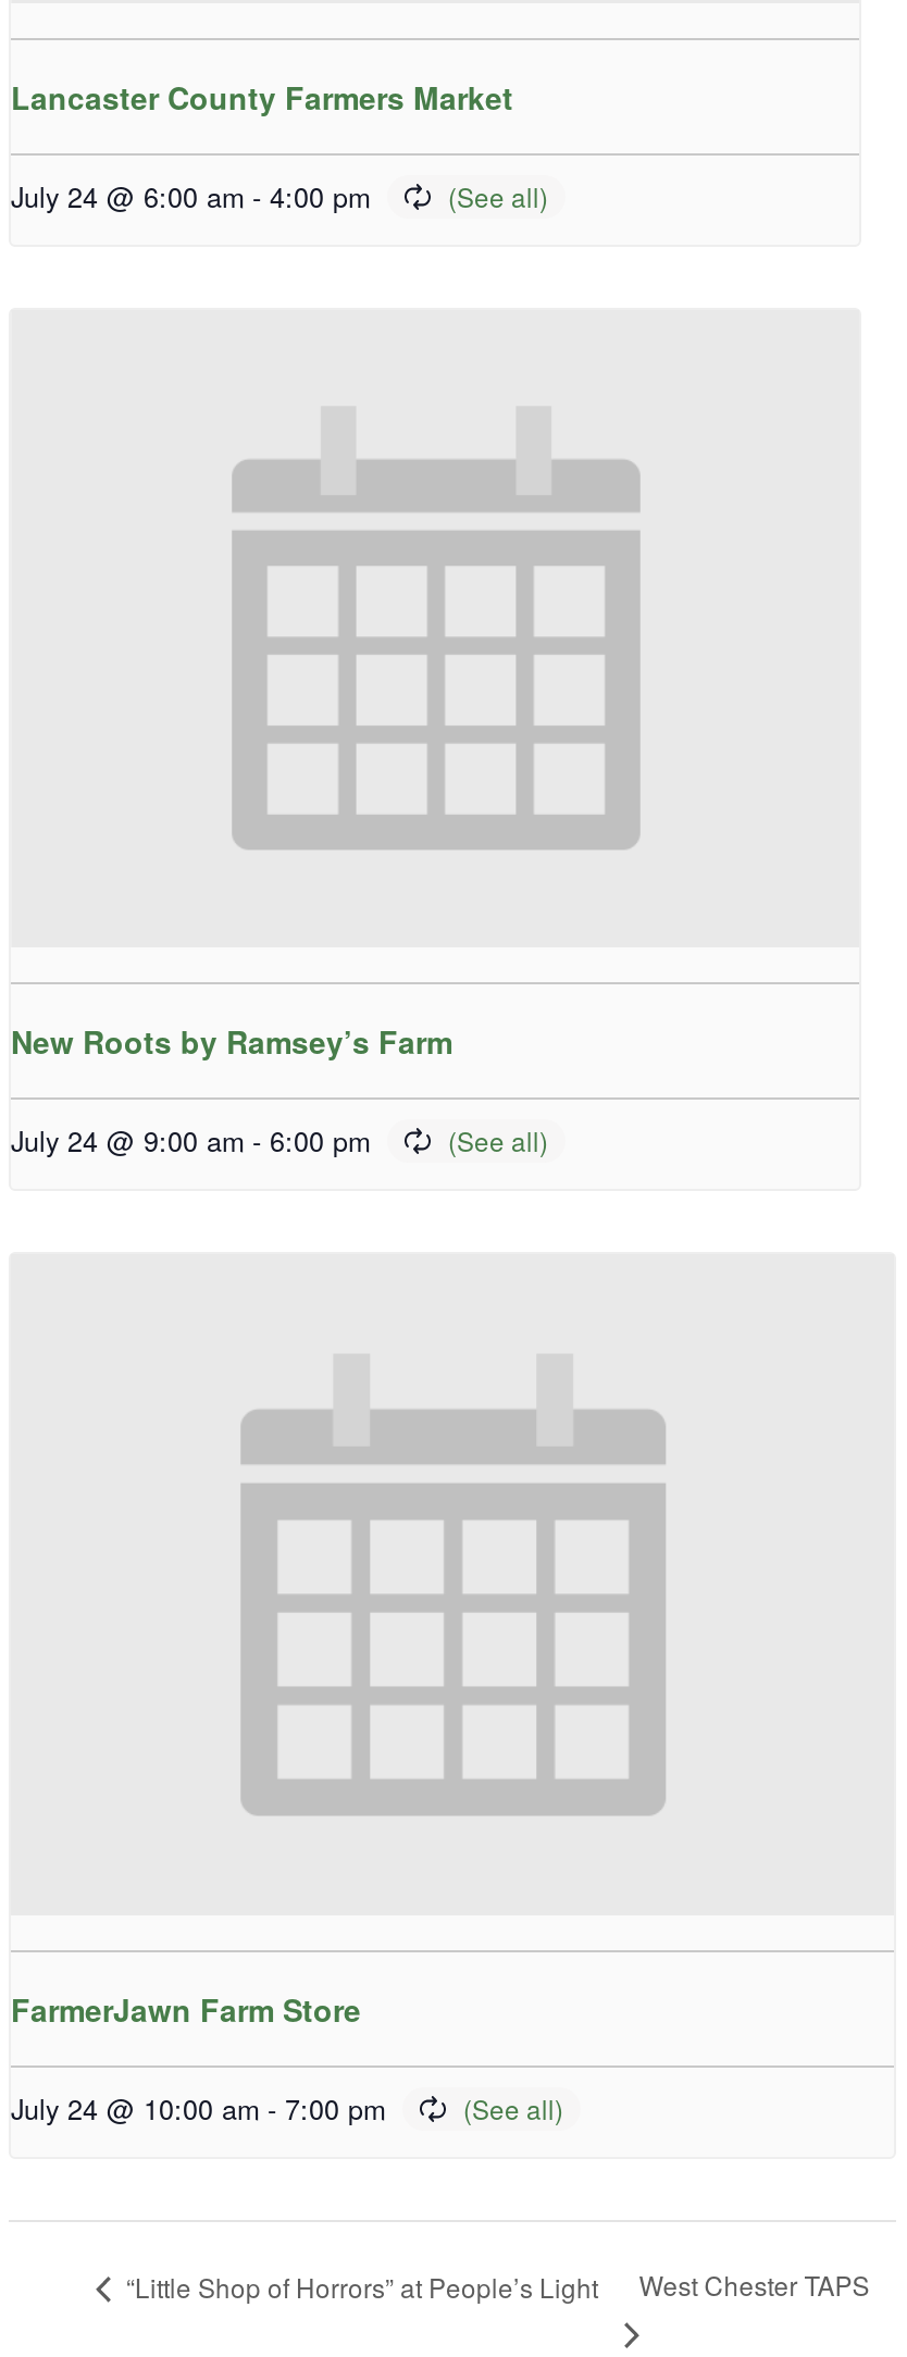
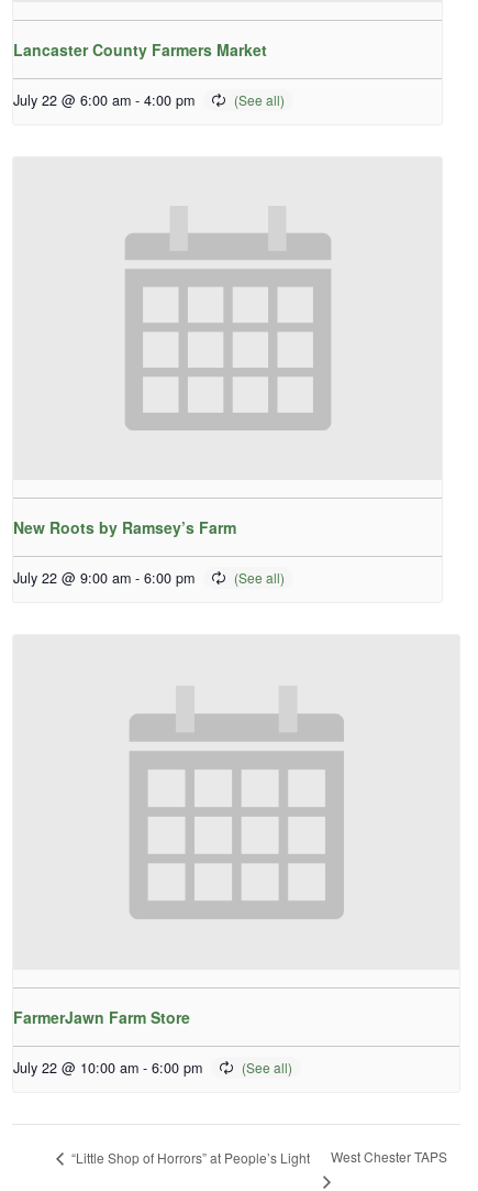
- July 24 @ 6:00 am - 4:00 pm
+ July 22 @ 6:00 am - 4:00 pm

- July 24 @ 9:00 am - 6:00 pm
+ July 22 @ 9:00 am - 6:00 pm

- July 24 @ 10:00 am - 7:00 pm
+ July 22 @ 10:00 am - 6:00 pm
